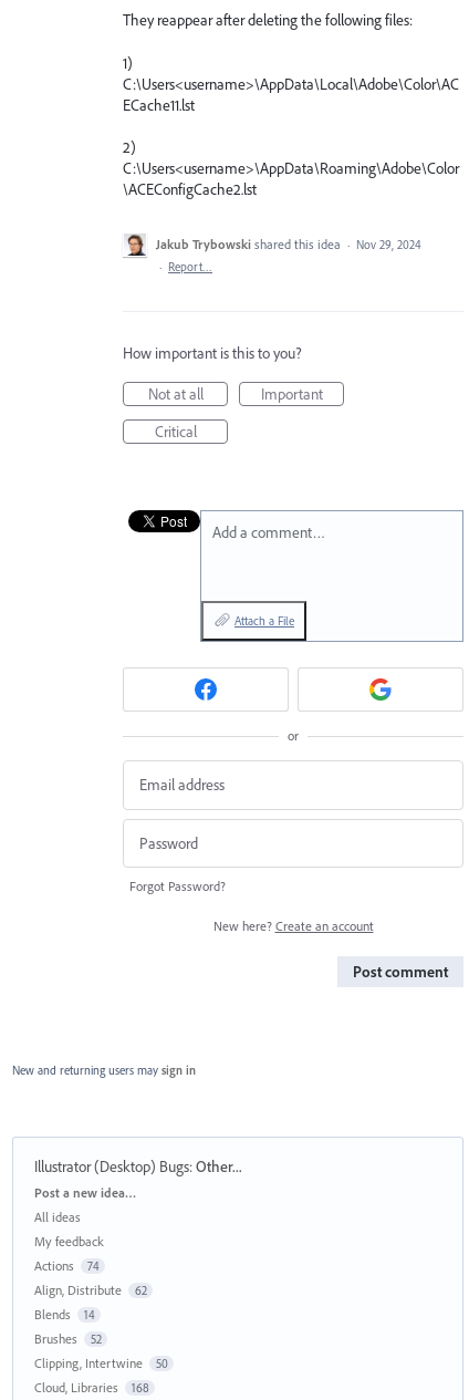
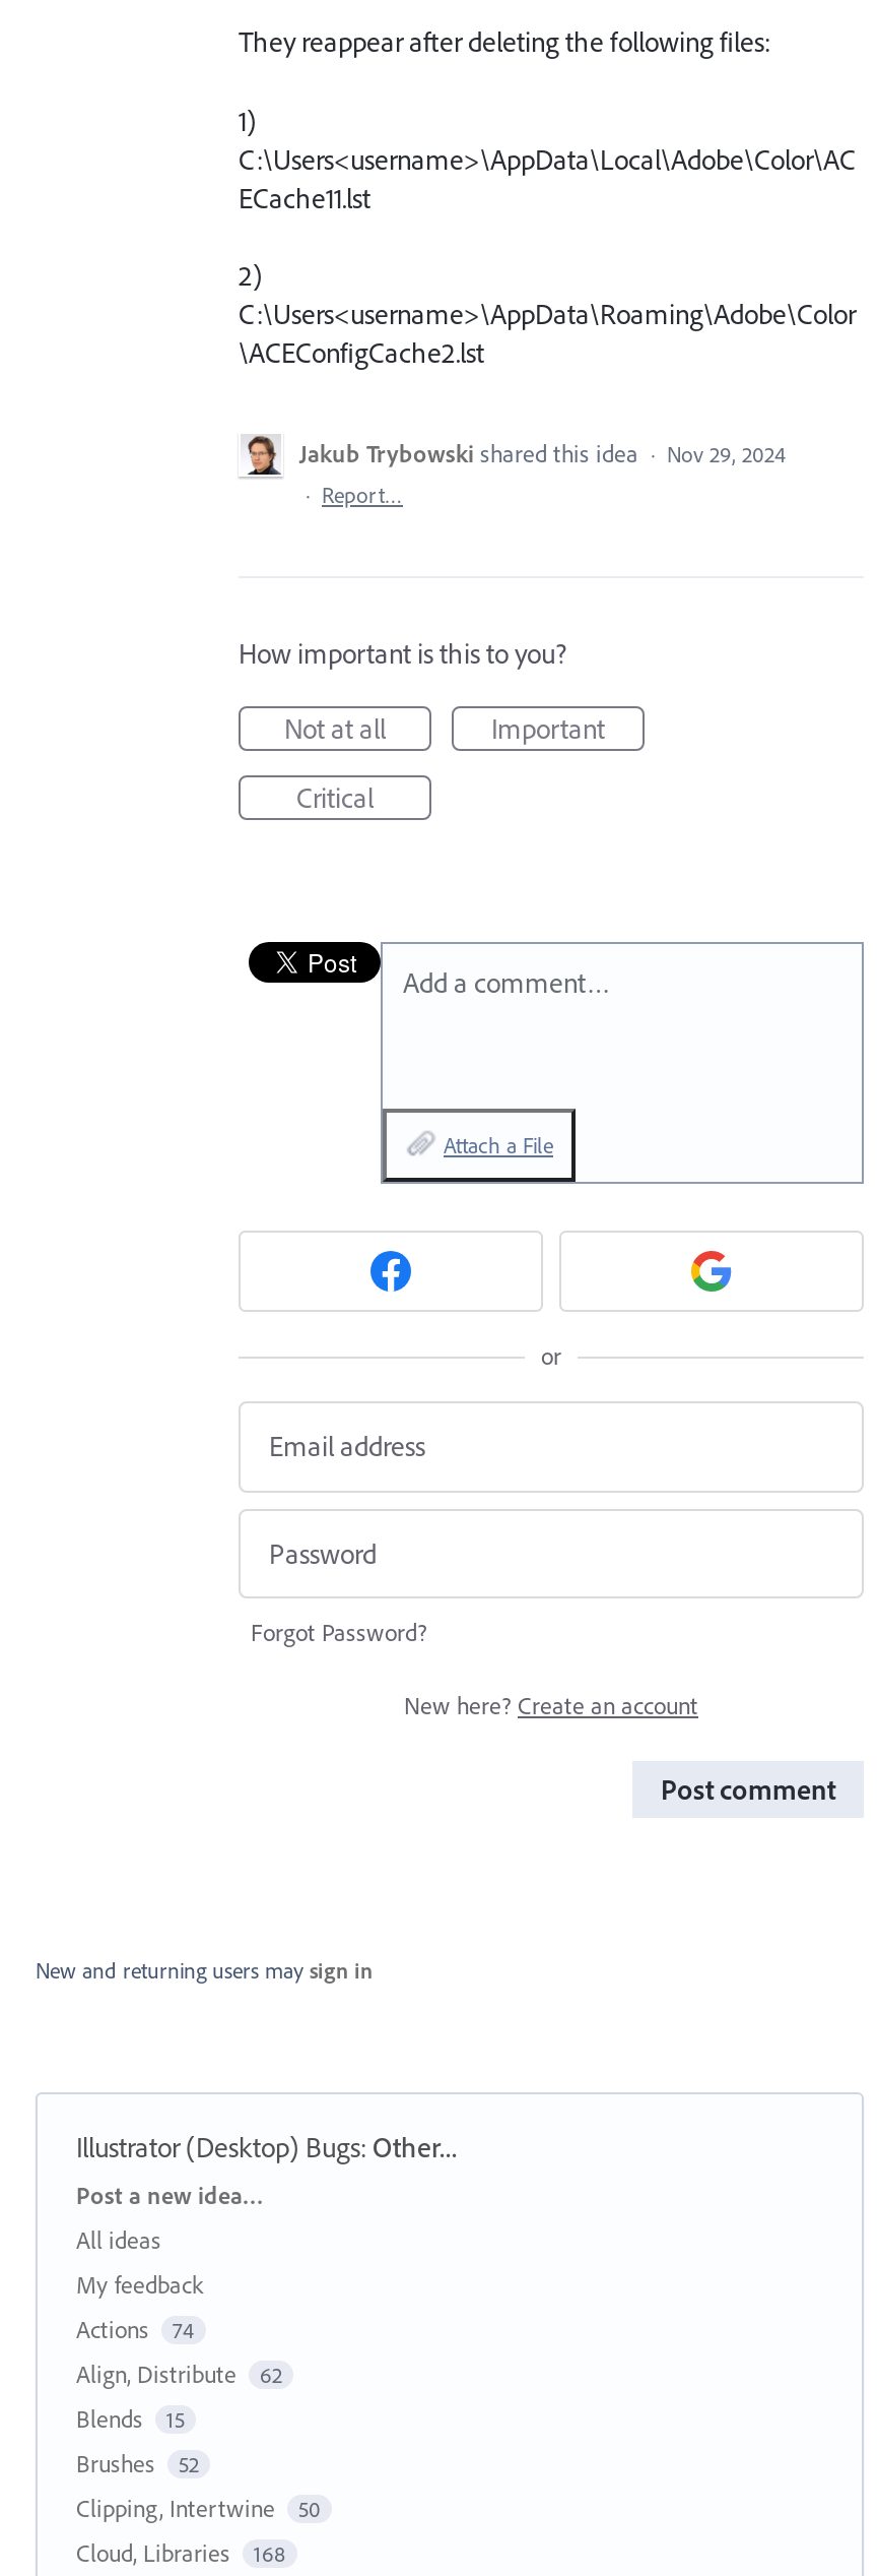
- Blends 14
+ Blends 15
